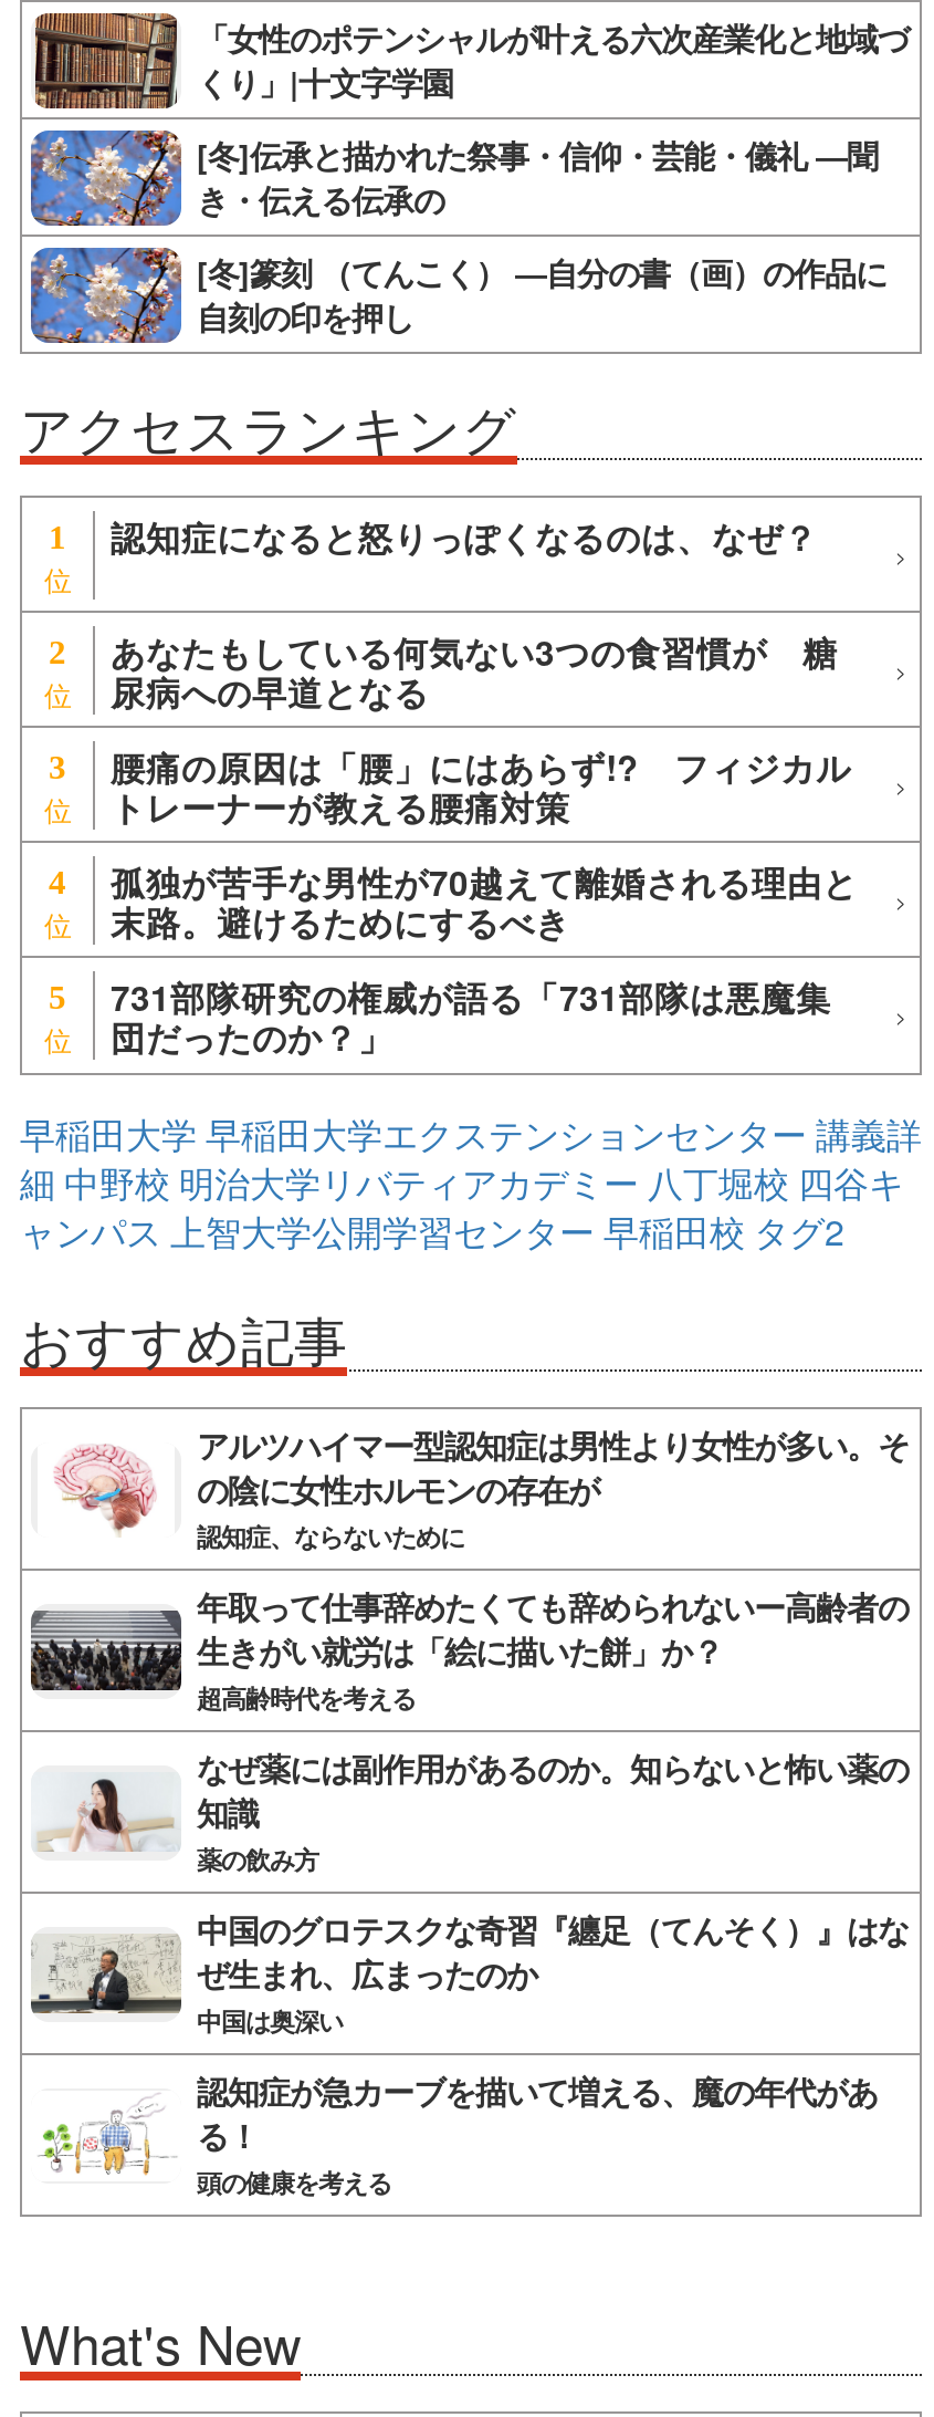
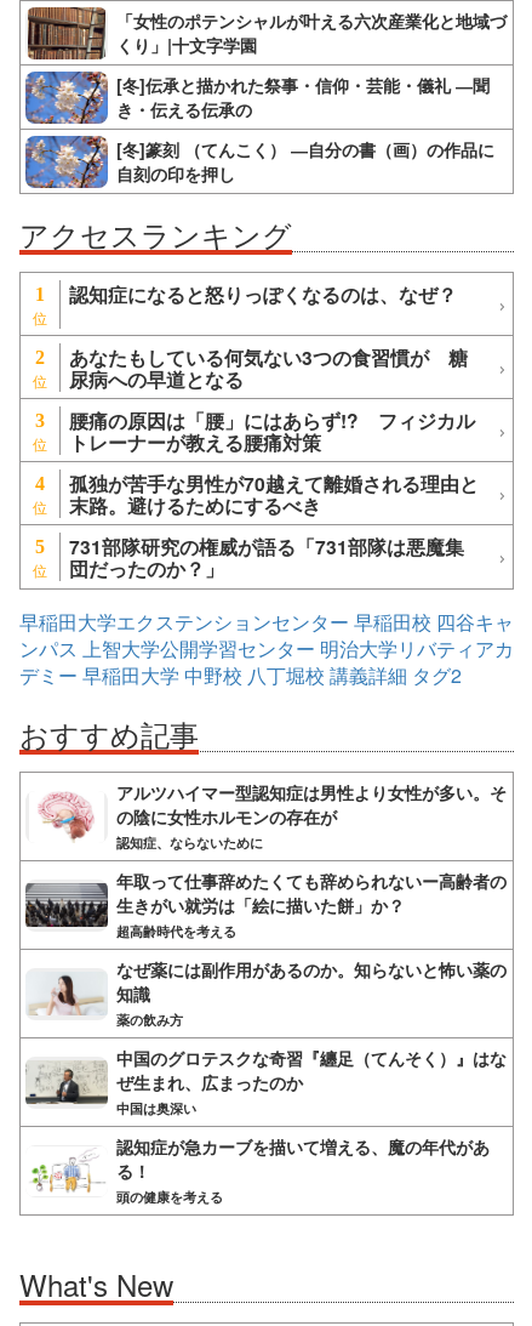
- 早稲田大学 早稲田大学エクステンションセンター 講義詳
- 細 中野校 明治大学リバティアカデミー 八丁堀校 四谷キ
- ャンパス 上智大学公開学習センター 早稲田校 タグ2
+ 早稲田大学エクステンションセンター 早稲田校 四谷キャ
+ ンパス 上智大学公開学習センター 明治大学リバティアカ
+ デミー 早稲田大学 中野校 八丁堀校 講義詳細 タグ2
